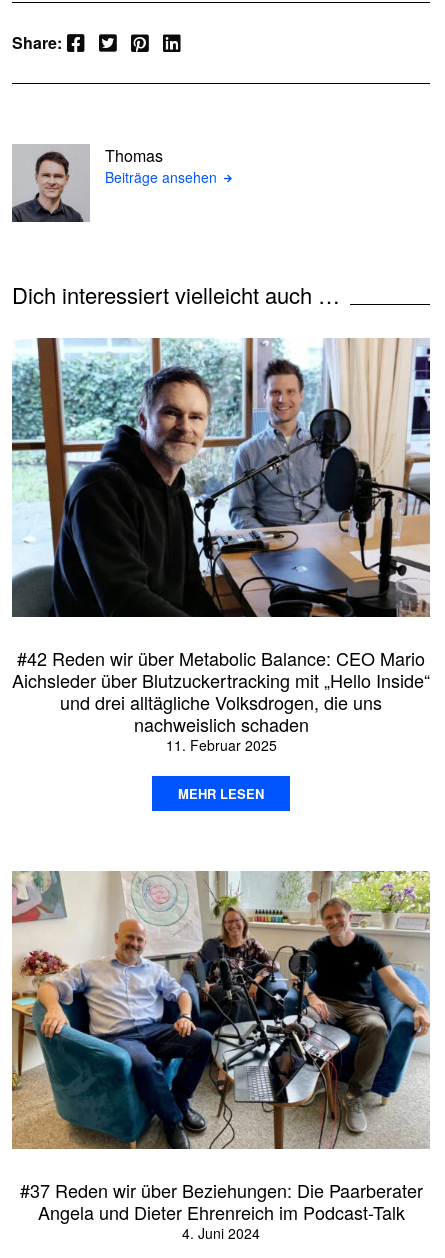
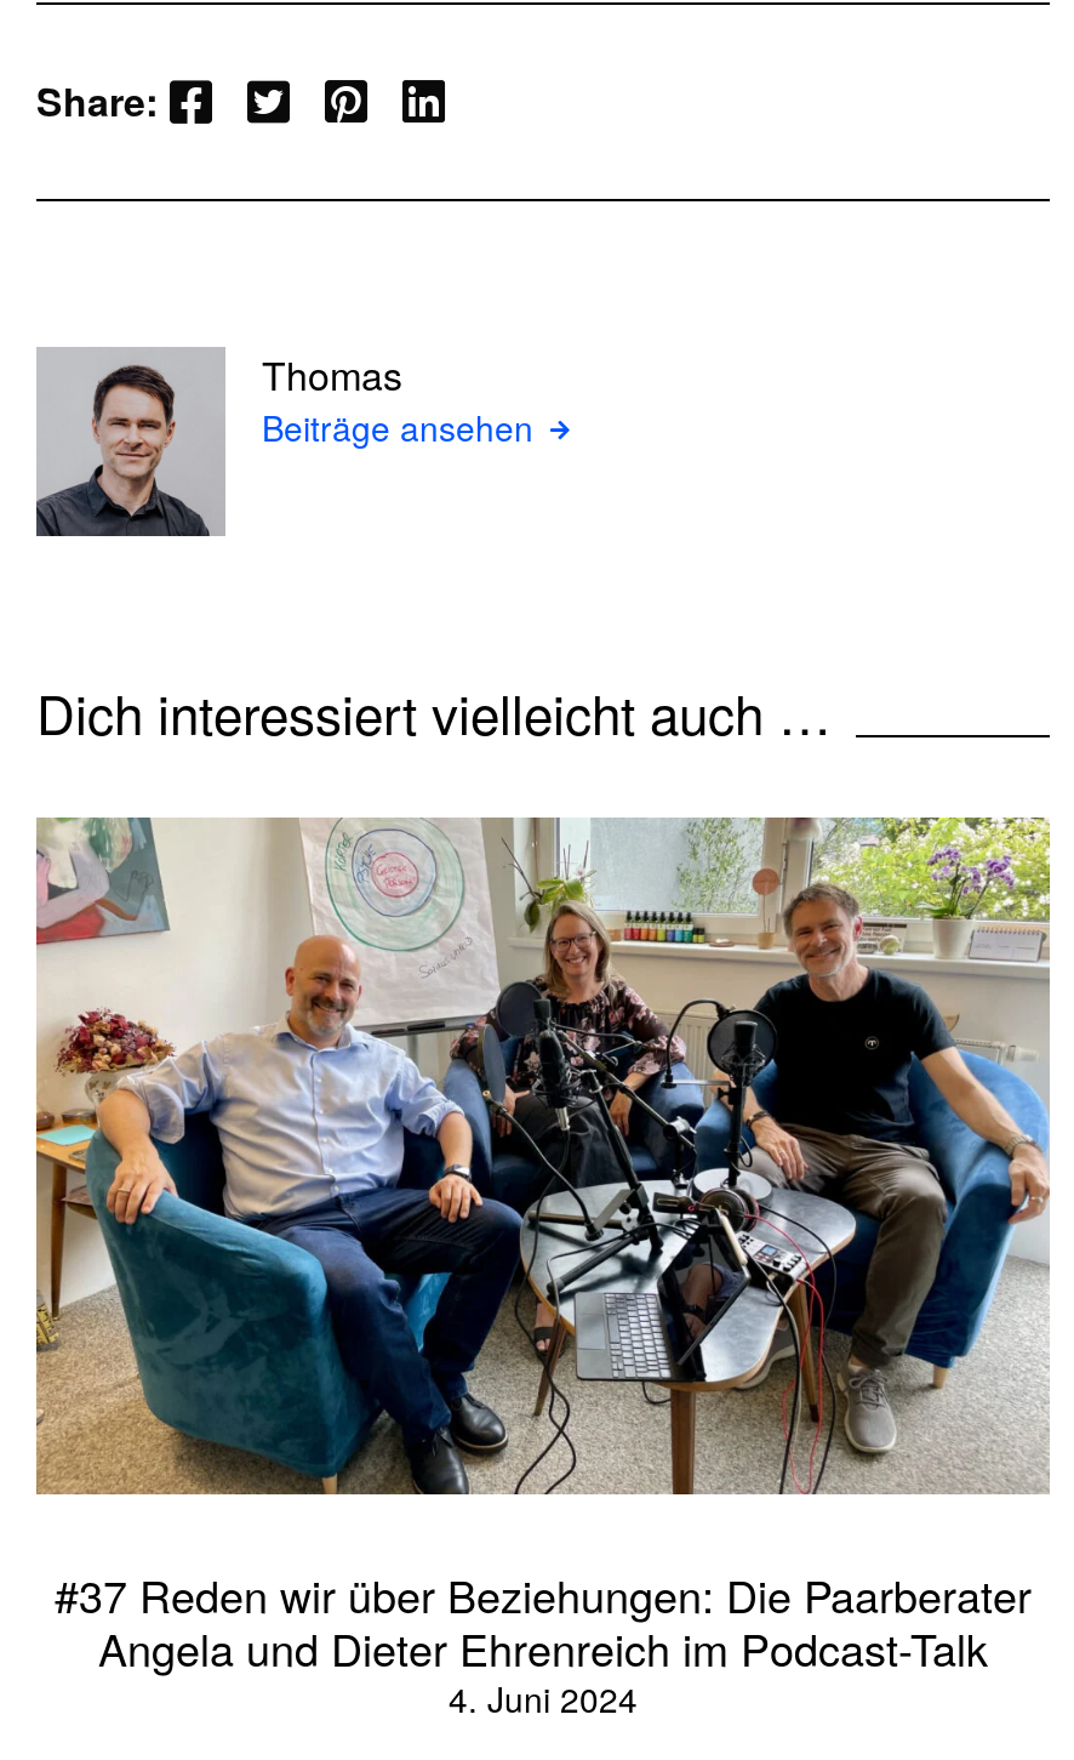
- [image]
- #42 Reden wir über Metabolic Balance: CEO Mario
- Aichsleder über Blutzuckertracking mit „Hello Inside“
- und drei alltägliche Volksdrogen, die uns
- nachweislich schaden
- 11. Februar 2025
- MEHR LESEN
